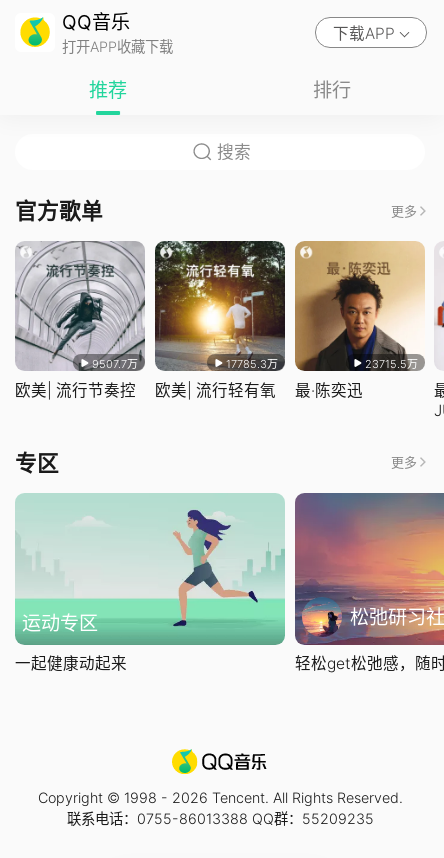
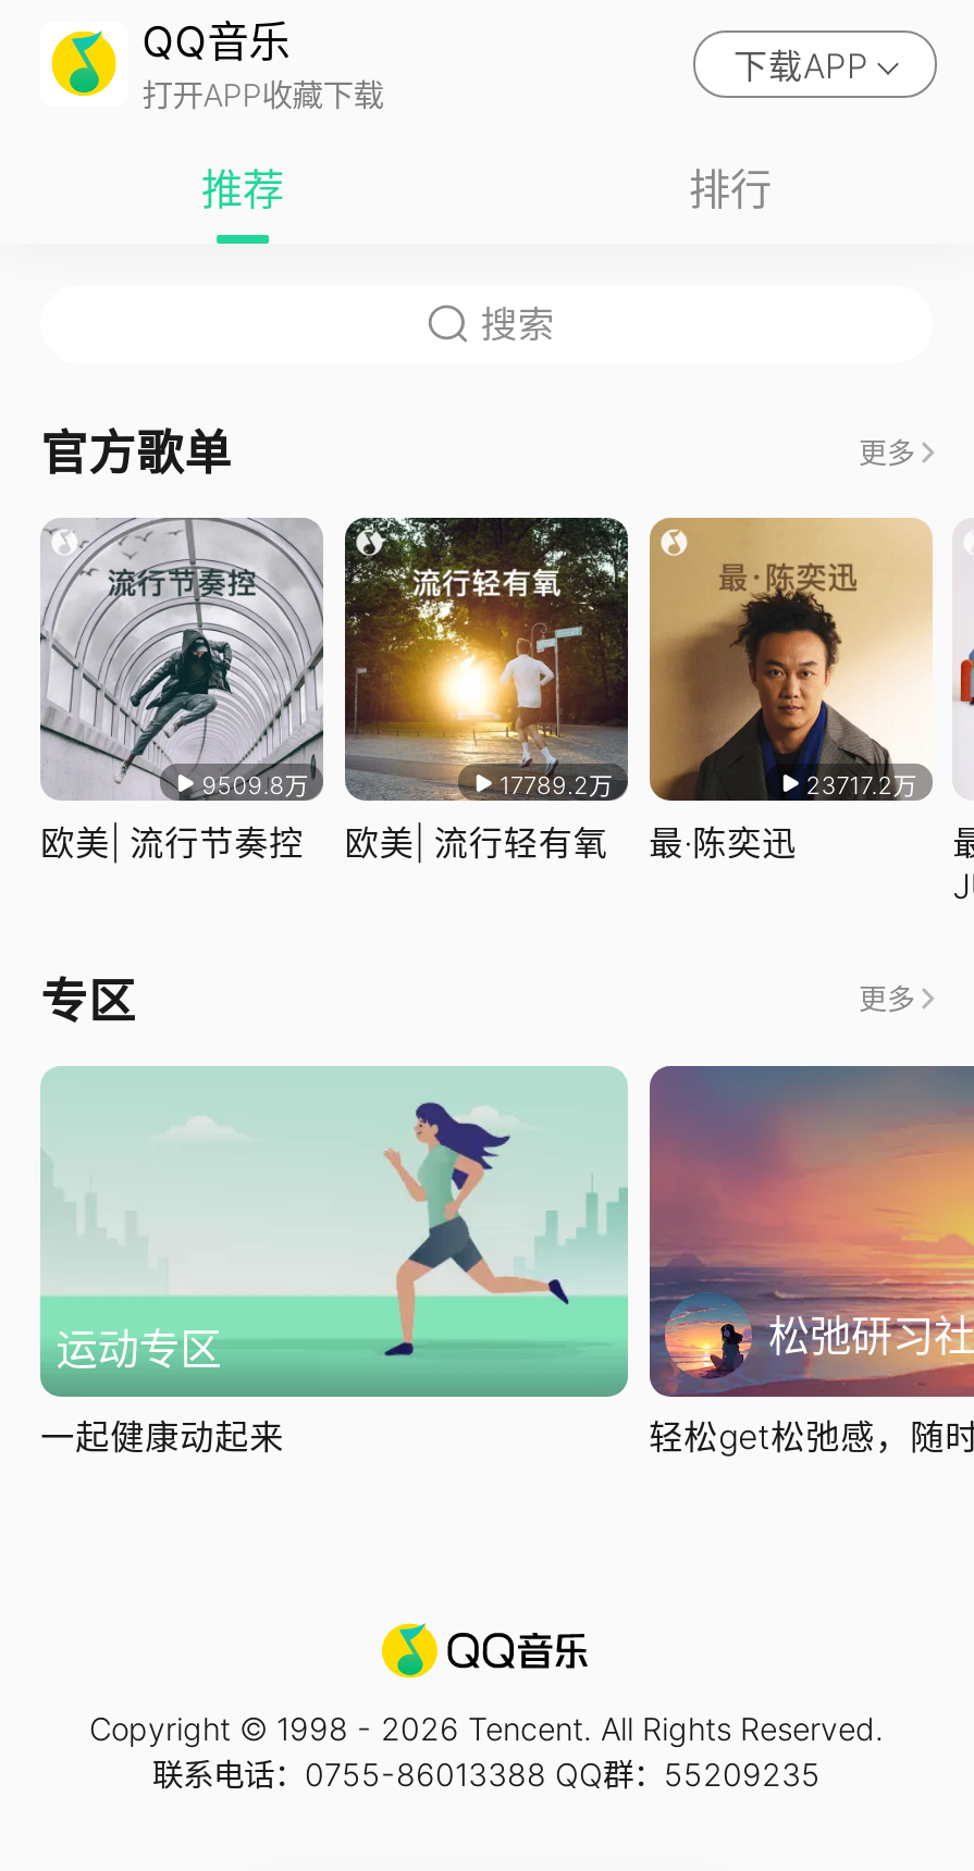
- 9507.7万
+ 9509.8万

- 17785.3万
+ 17789.2万

- 23715.5万
+ 23717.2万
